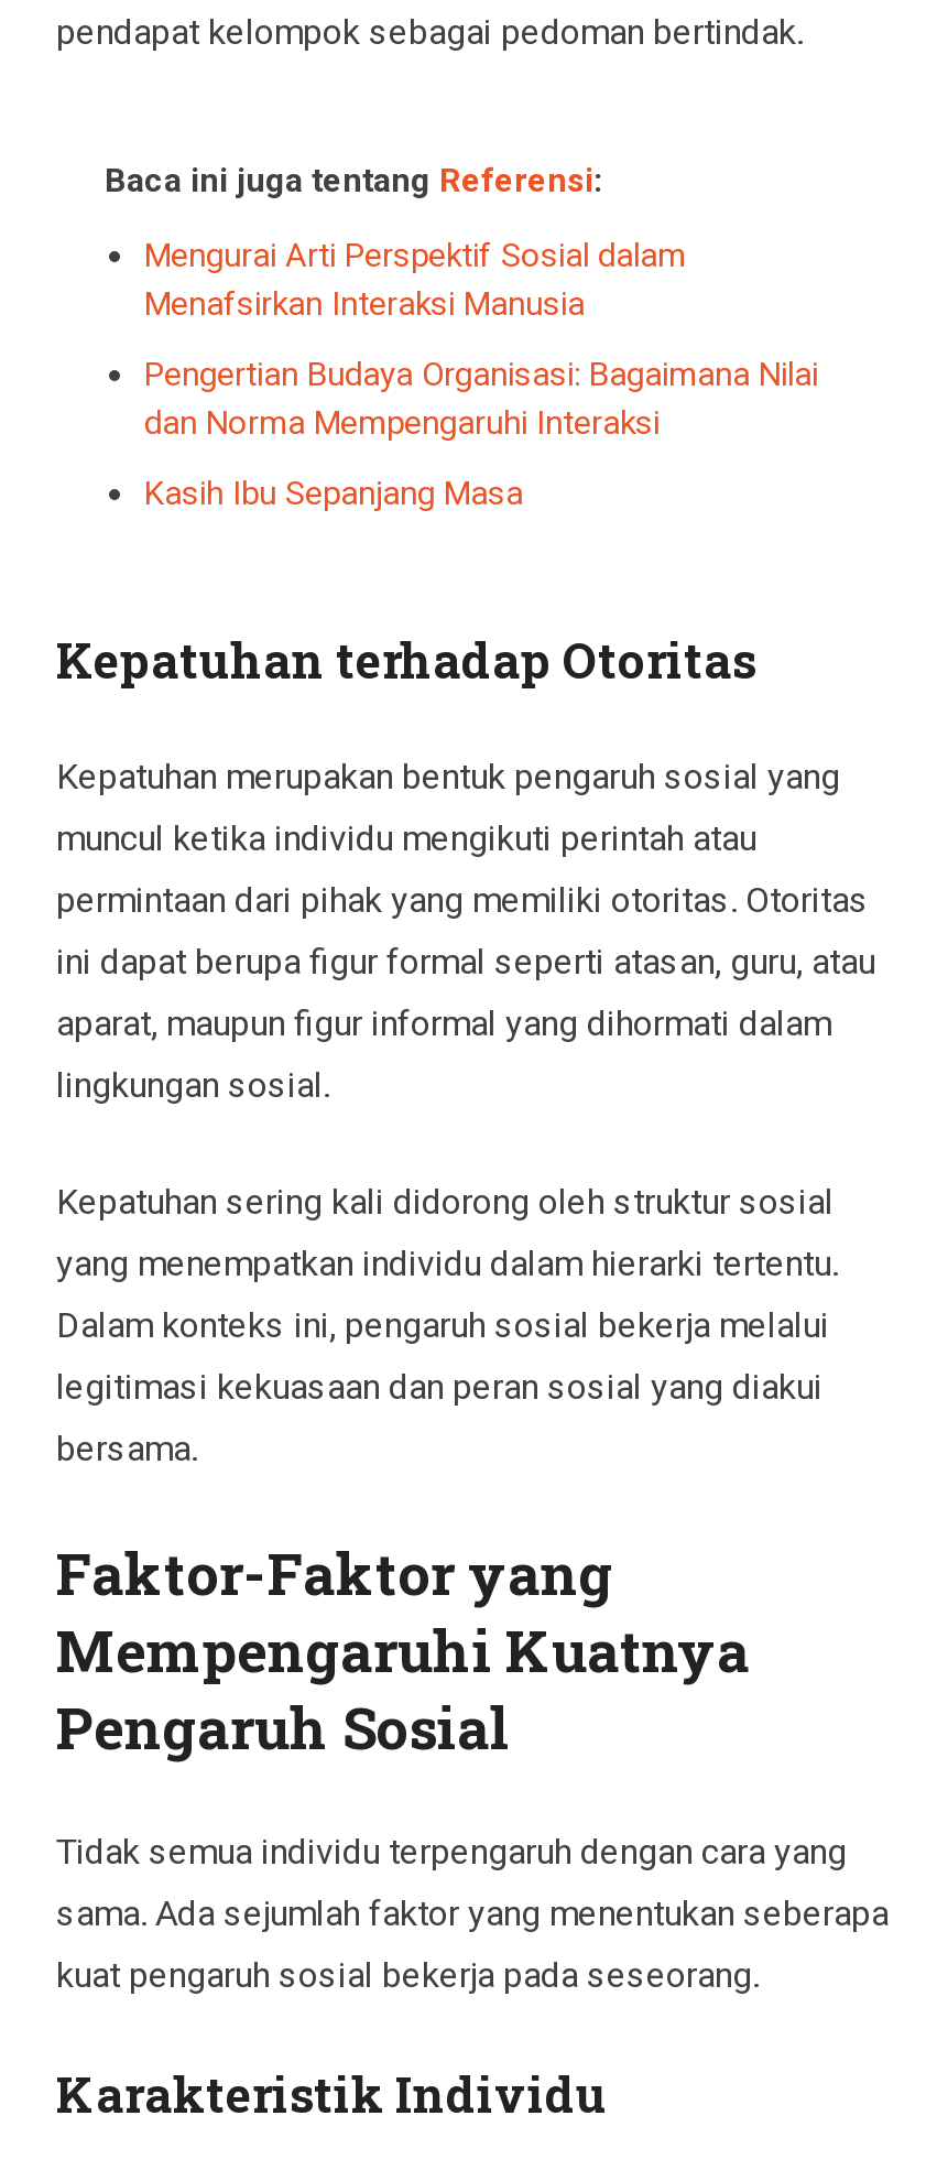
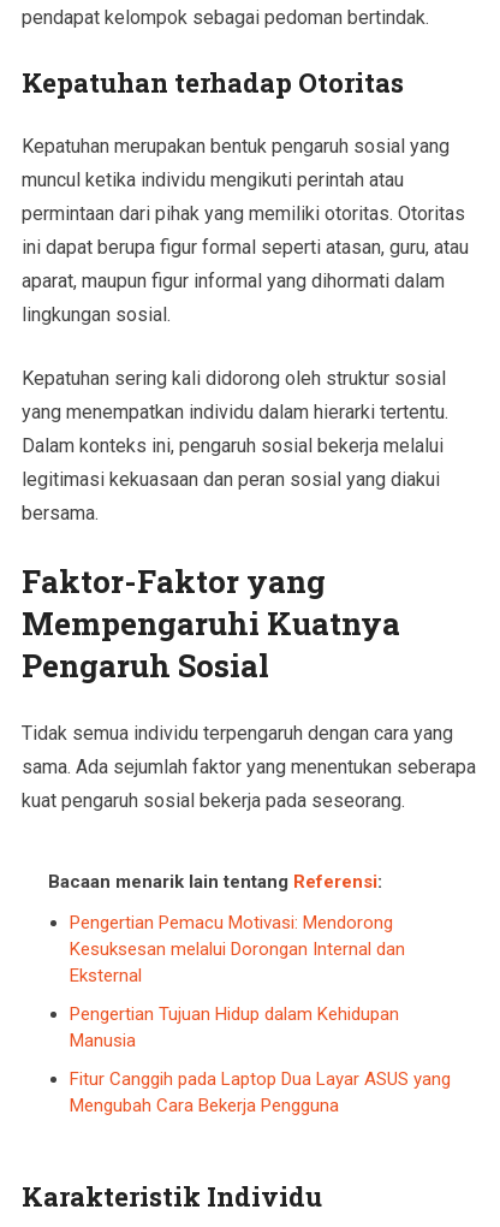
- Baca ini juga tentang Referensi:
- Mengurai Arti Perspektif Sosial dalam
- Menafsirkan Interaksi Manusia
- Pengertian Budaya Organisasi: Bagaimana Nilai
- dan Norma Mempengaruhi Interaksi
- Kasih Ibu Sepanjang Masa

moved up: Kepatuhan terhadap Otoritas | Kepatuhan merupakan bentuk pengaruh sosial yang | muncul ketika individu mengikuti perintah atau | ... | sama. Ada sejumlah faktor yang menentukan seberapa | kuat pengaruh sosial bekerja pada seseorang.

+ Bacaan menarik lain tentang Referensi:
+ Pengertian Pemacu Motivasi: Mendorong
+ Kesuksesan melalui Dorongan Internal dan
+ Eksternal
+ Pengertian Tujuan Hidup dalam Kehidupan
+ Manusia
+ Fitur Canggih pada Laptop Dua Layar ASUS yang
+ Mengubah Cara Bekerja Pengguna
